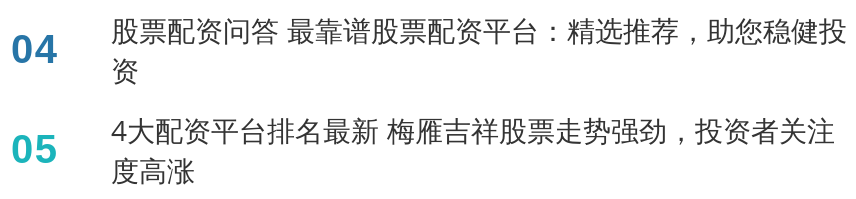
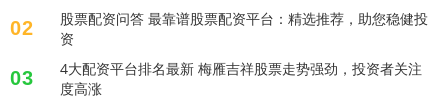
- 04 股票配资问答 最靠谱股票配资平台：精选推荐，助您稳健投 资
+ 02 股票配资问答 最靠谱股票配资平台：精选推荐，助您稳健投 资

- 05 4大配资平台排名最新 梅雁吉祥股票走势强劲，投资者关注 度高涨
+ 03 4大配资平台排名最新 梅雁吉祥股票走势强劲，投资者关注 度高涨
